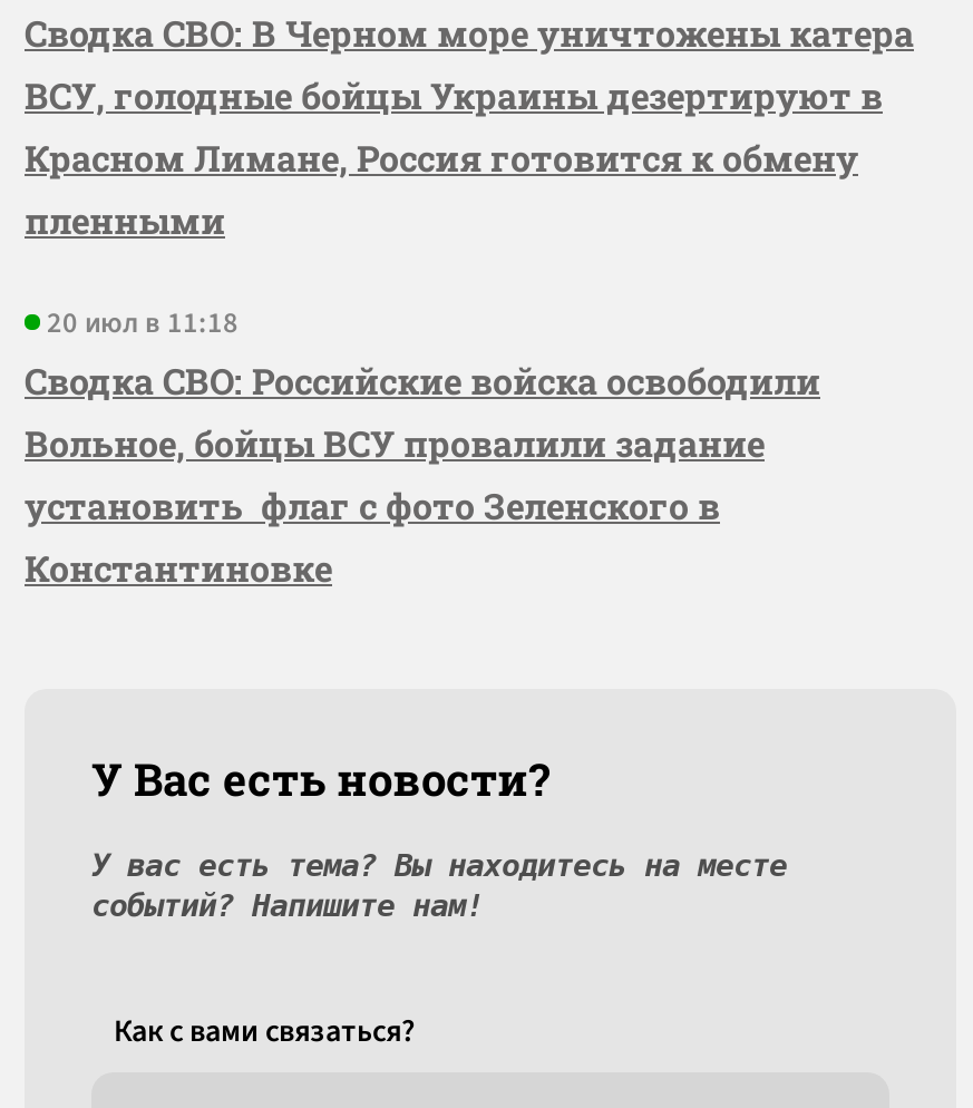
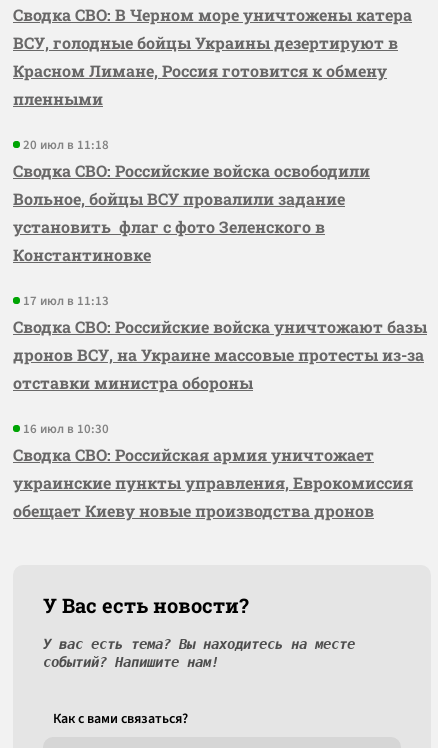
+ 17 июл в 11:13
+ Сводка СВО: Российские войска уничтожают базы
+ дронов ВСУ, на Украине массовые протесты из-за
+ отставки министра обороны
+ 16 июл в 10:30
+ Сводка СВО: Российская армия уничтожает
+ украинские пункты управления, Еврокомиссия
+ обещает Киеву новые производства дронов
